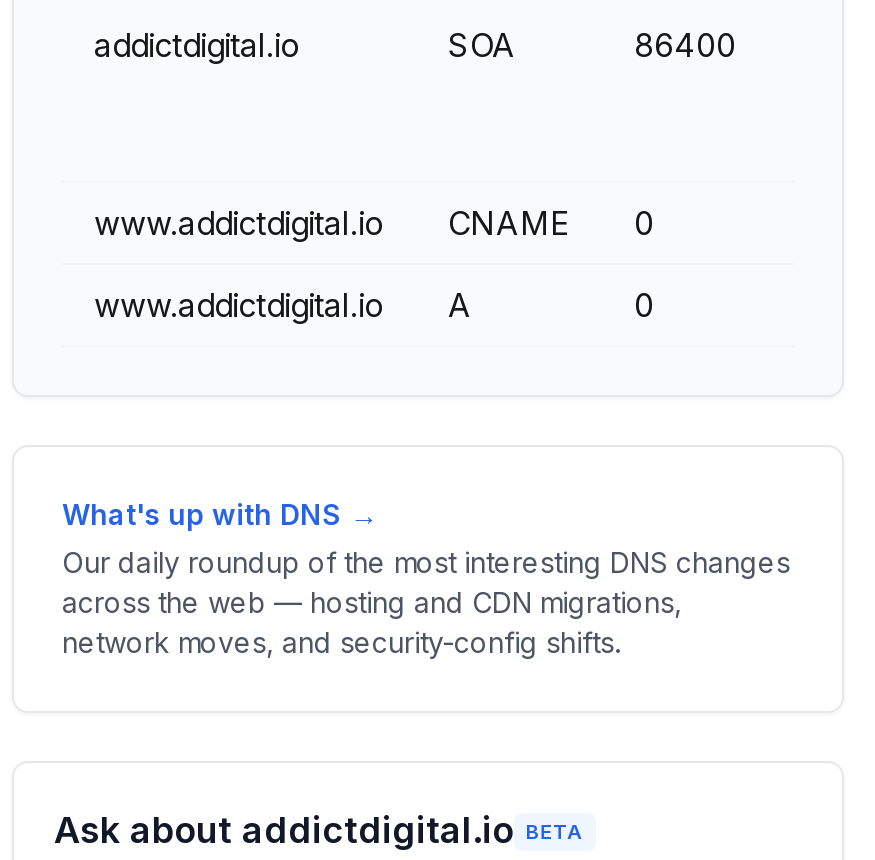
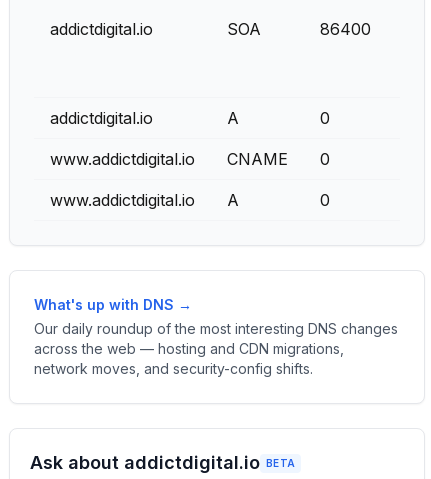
+ addictdigital.io
+ A
+ 0
